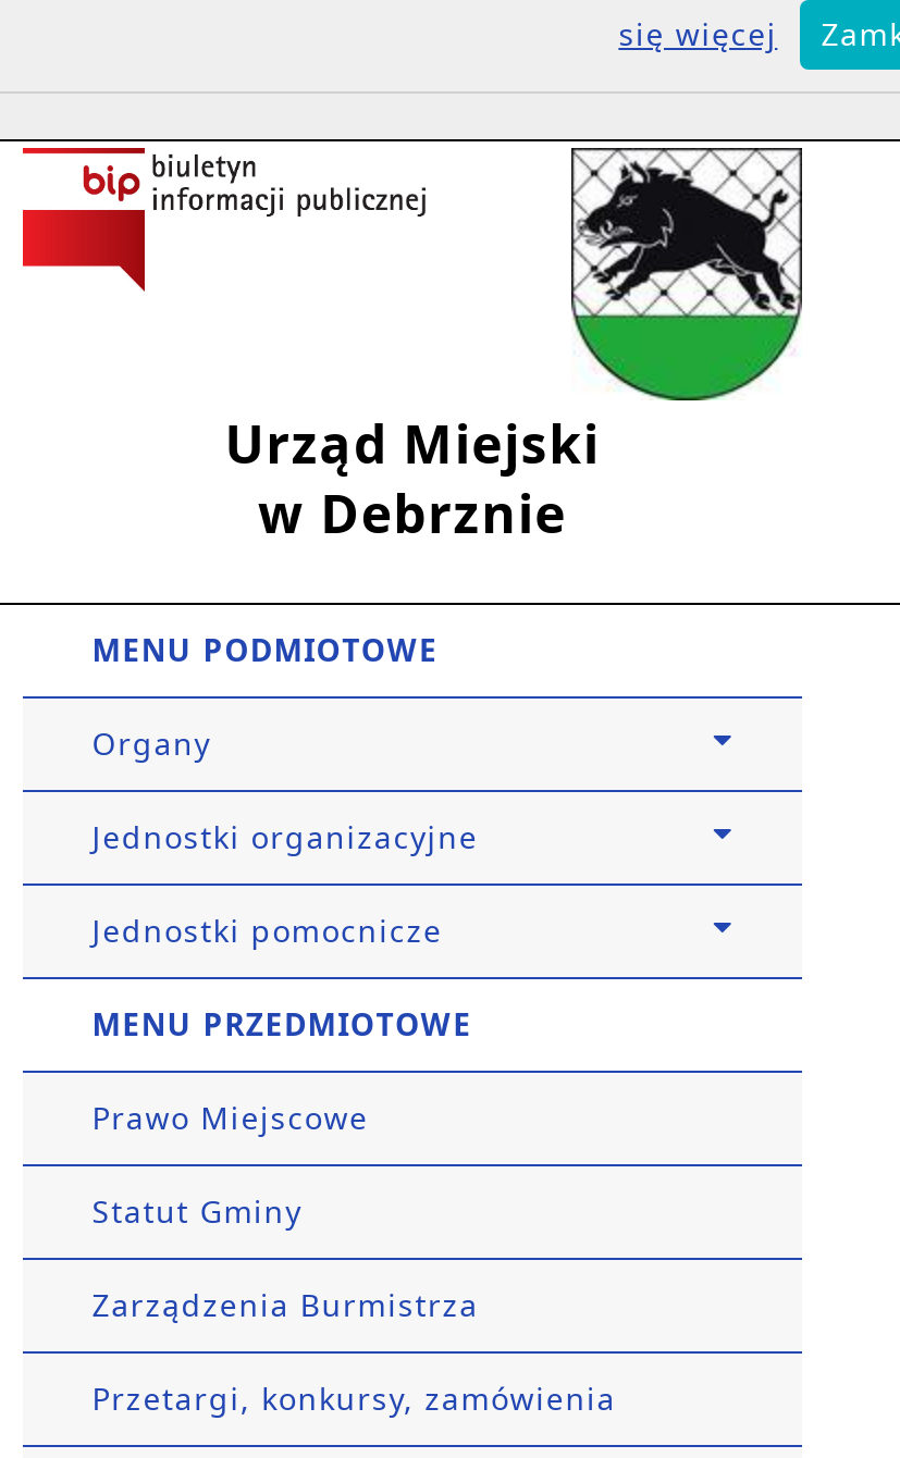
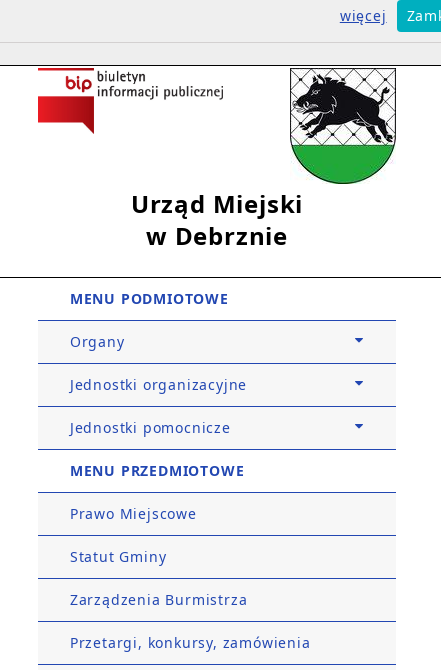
- się więcej
+ więcej
